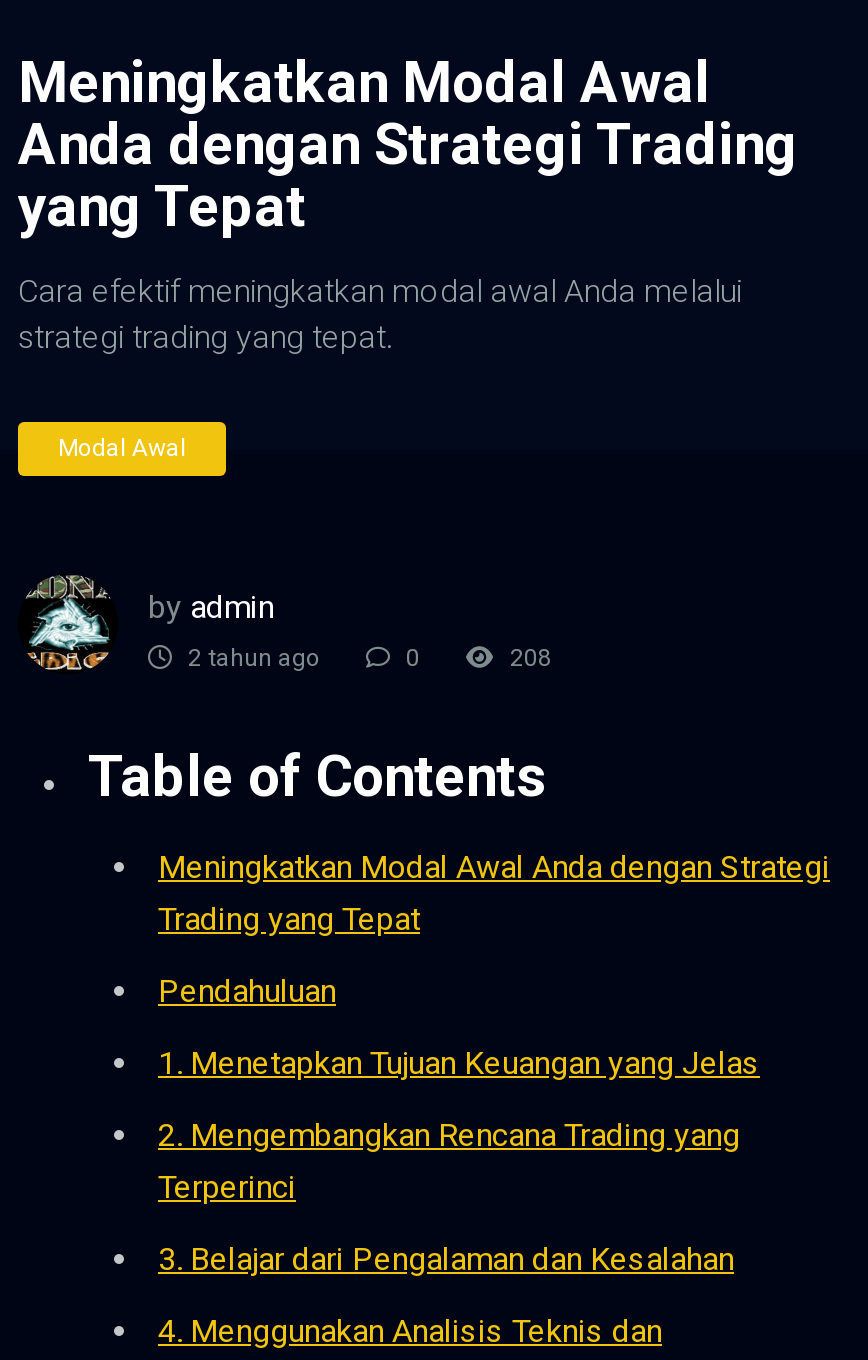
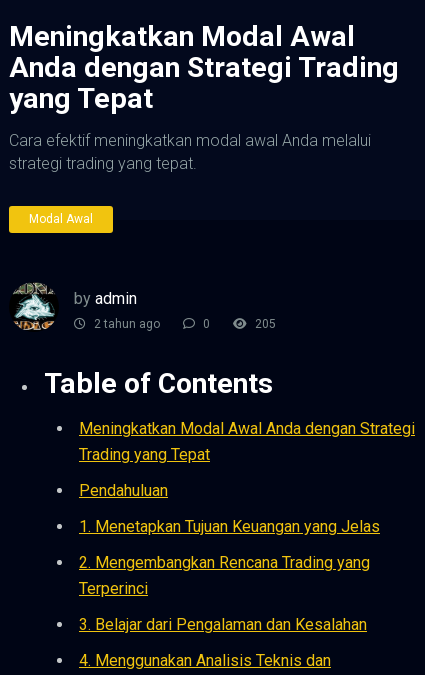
- 208
+ 205
